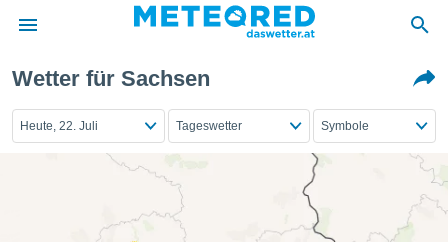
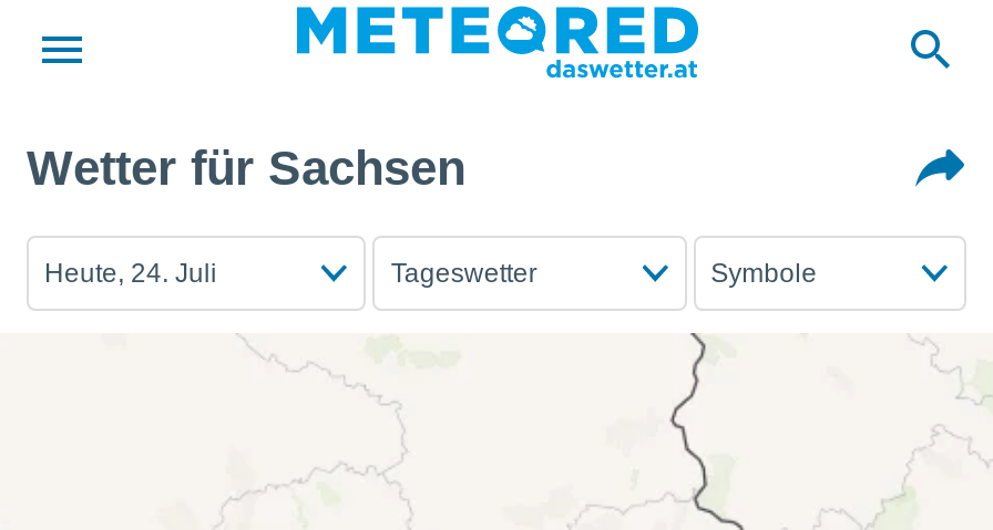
- Heute, 22. Juli
+ Heute, 24. Juli
